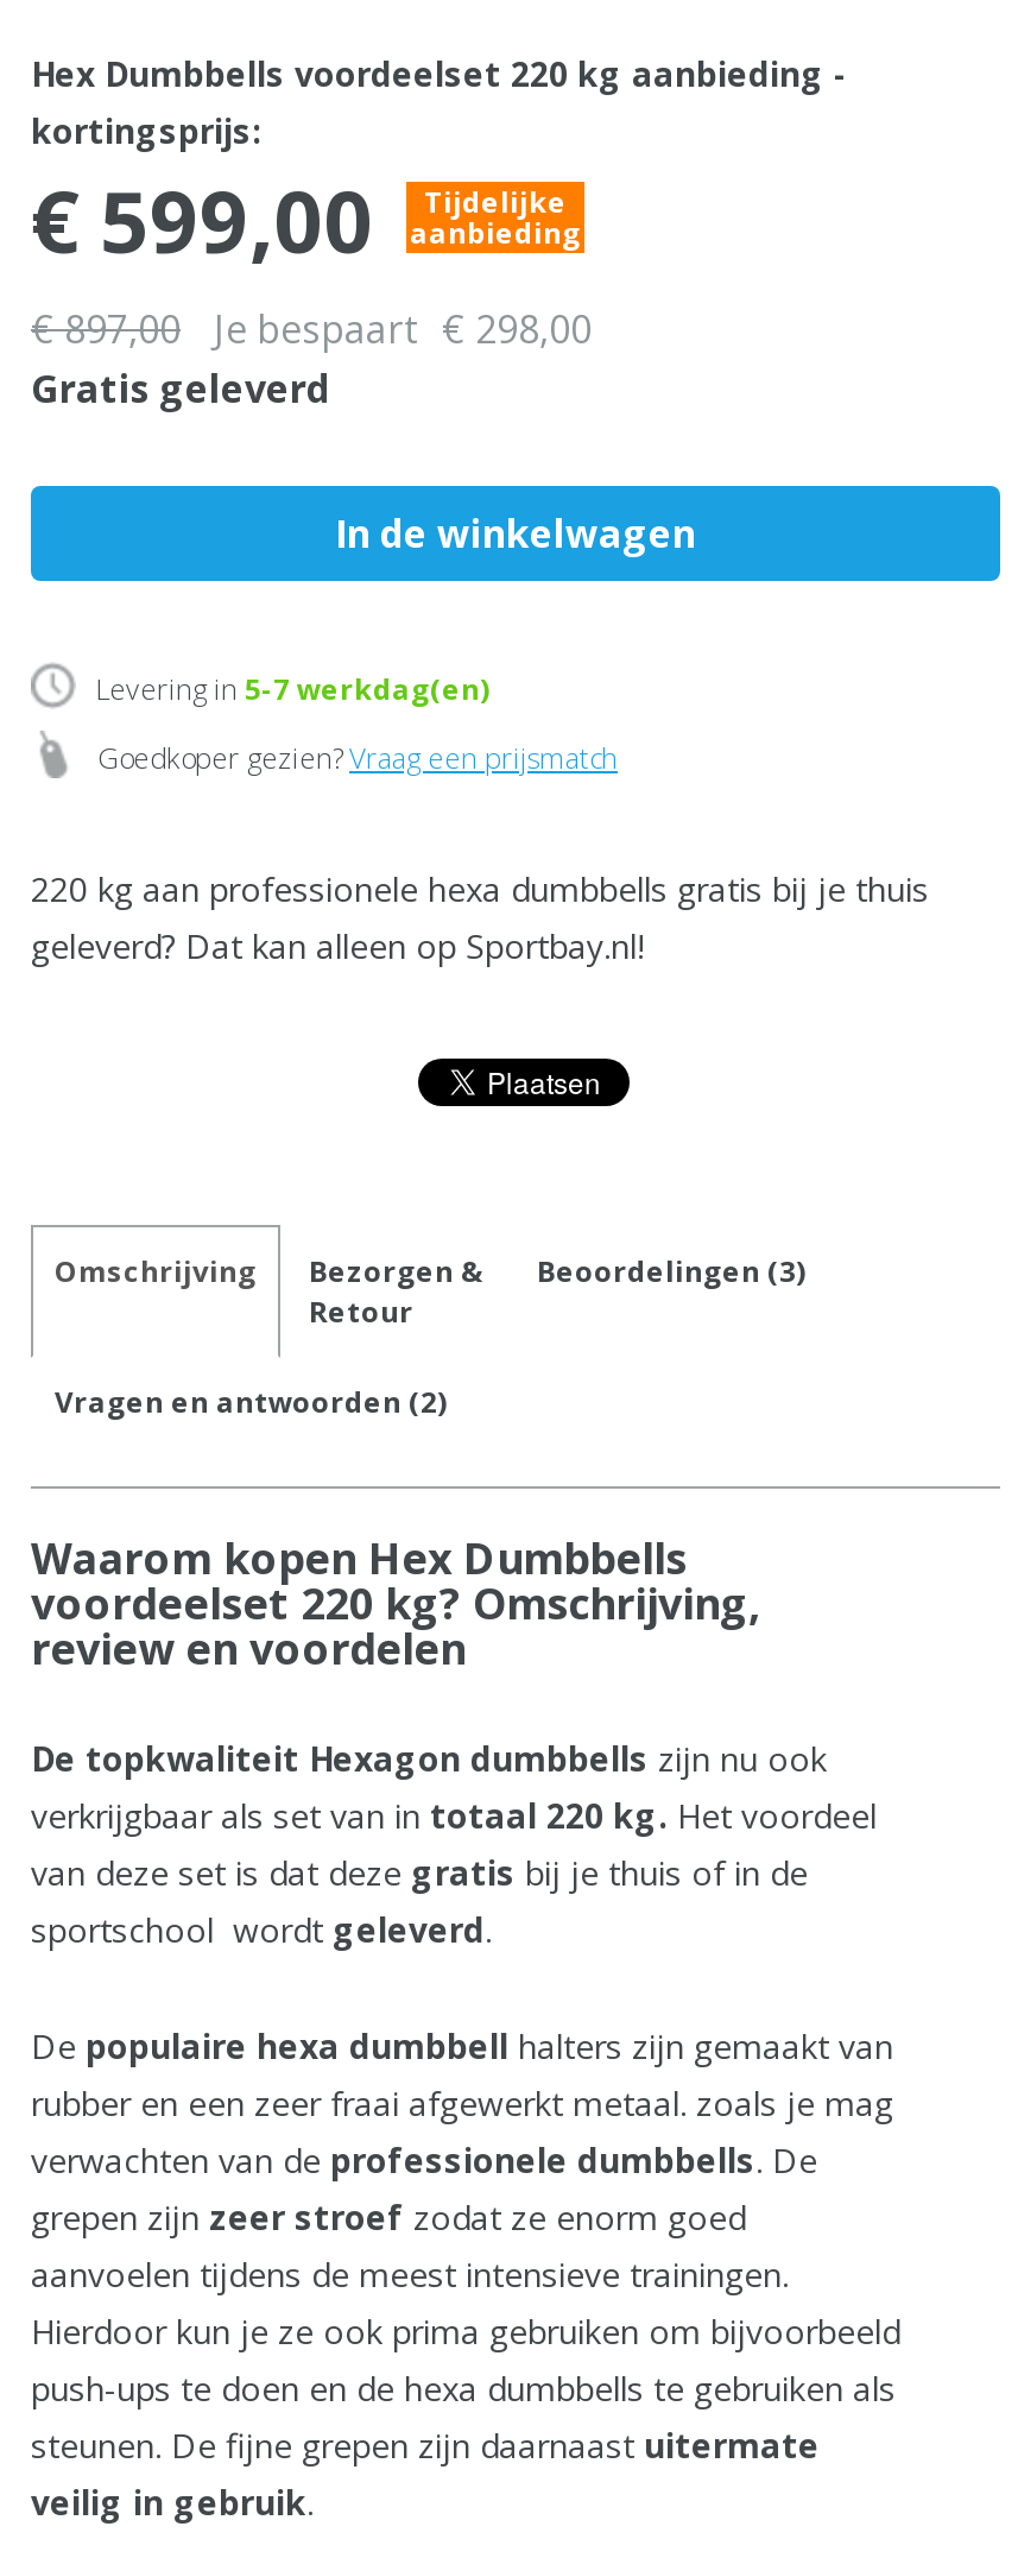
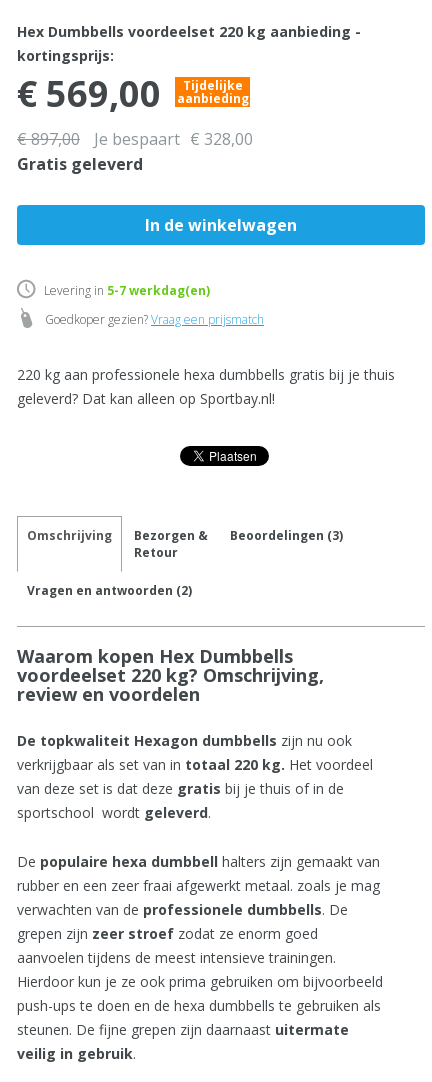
- € 599,00 aanbieding Tijdelijke
+ € 569,00 aanbieding Tijdelijke

- € 897,00 Je bespaart € 298,00
+ € 897,00 Je bespaart € 328,00
